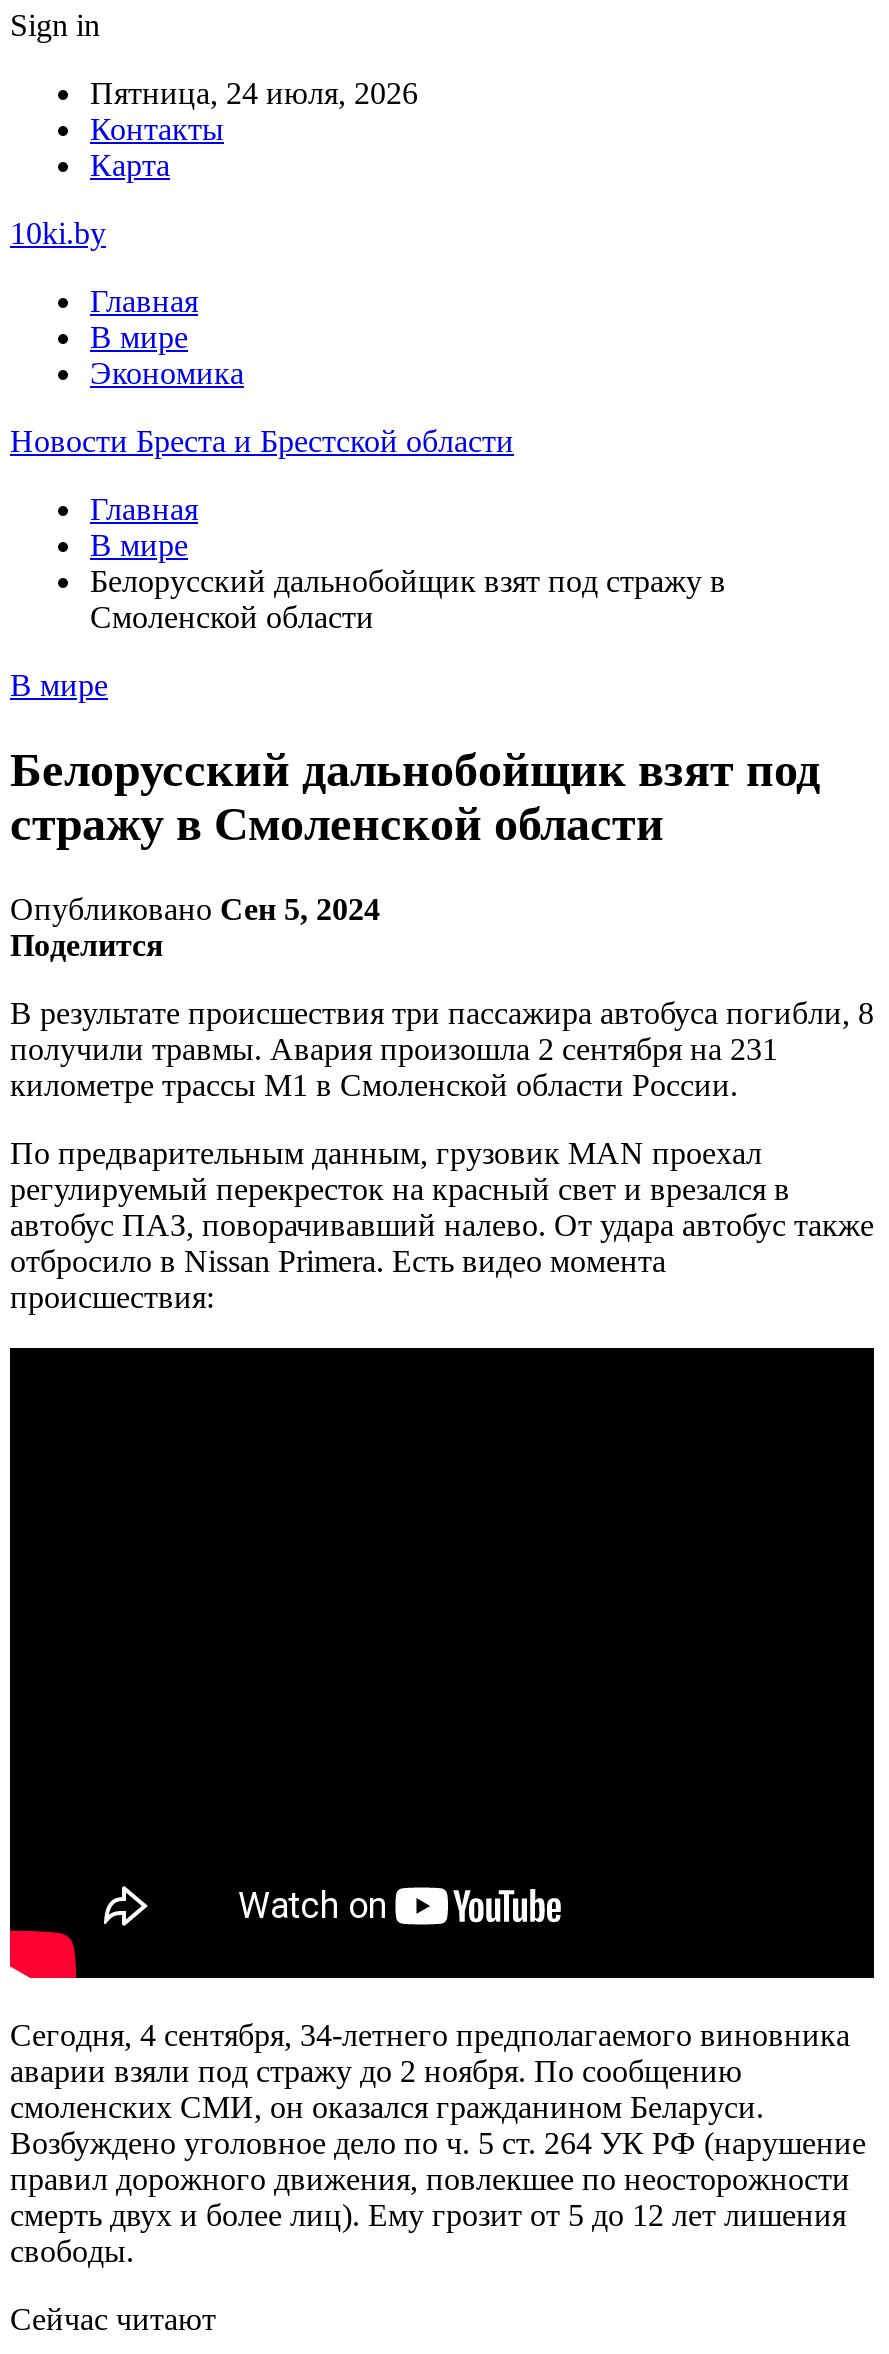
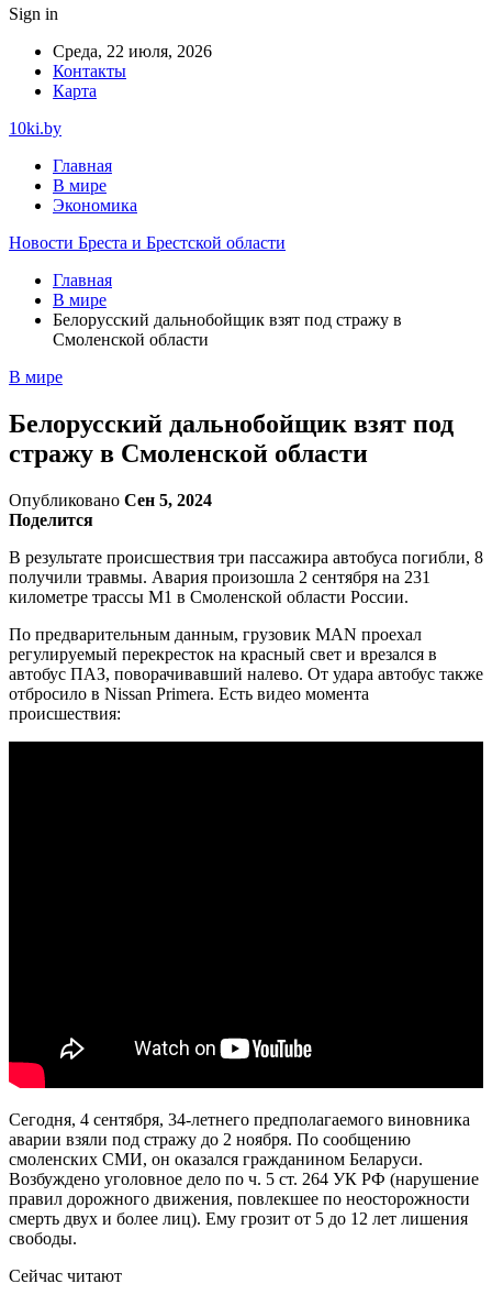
- Пятница, 24 июля, 2026
+ Среда, 22 июля, 2026
